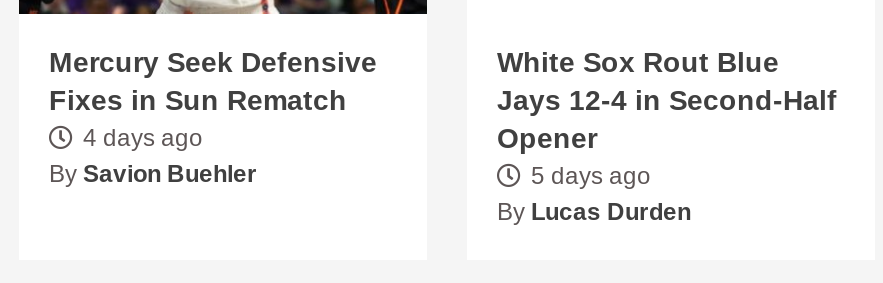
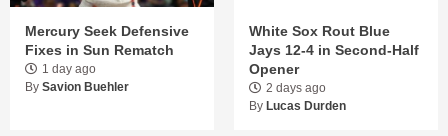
- 4 days ago
+ 1 day ago

- 5 days ago
+ 2 days ago
